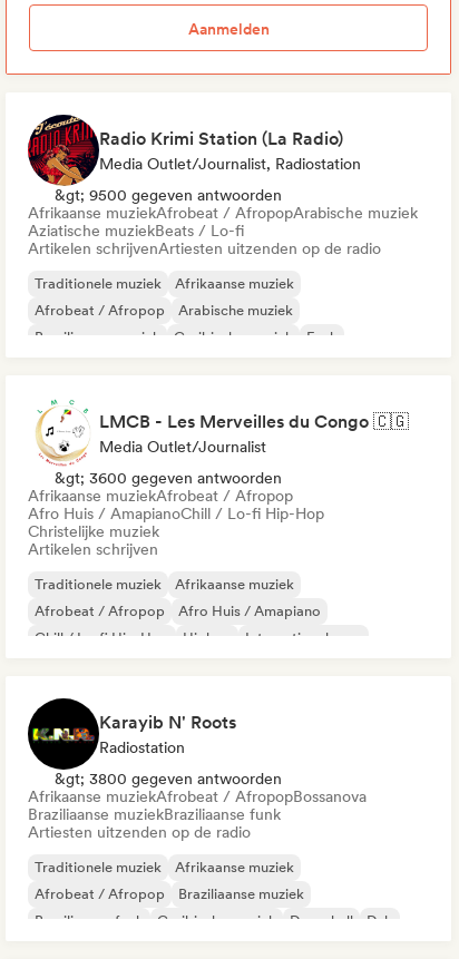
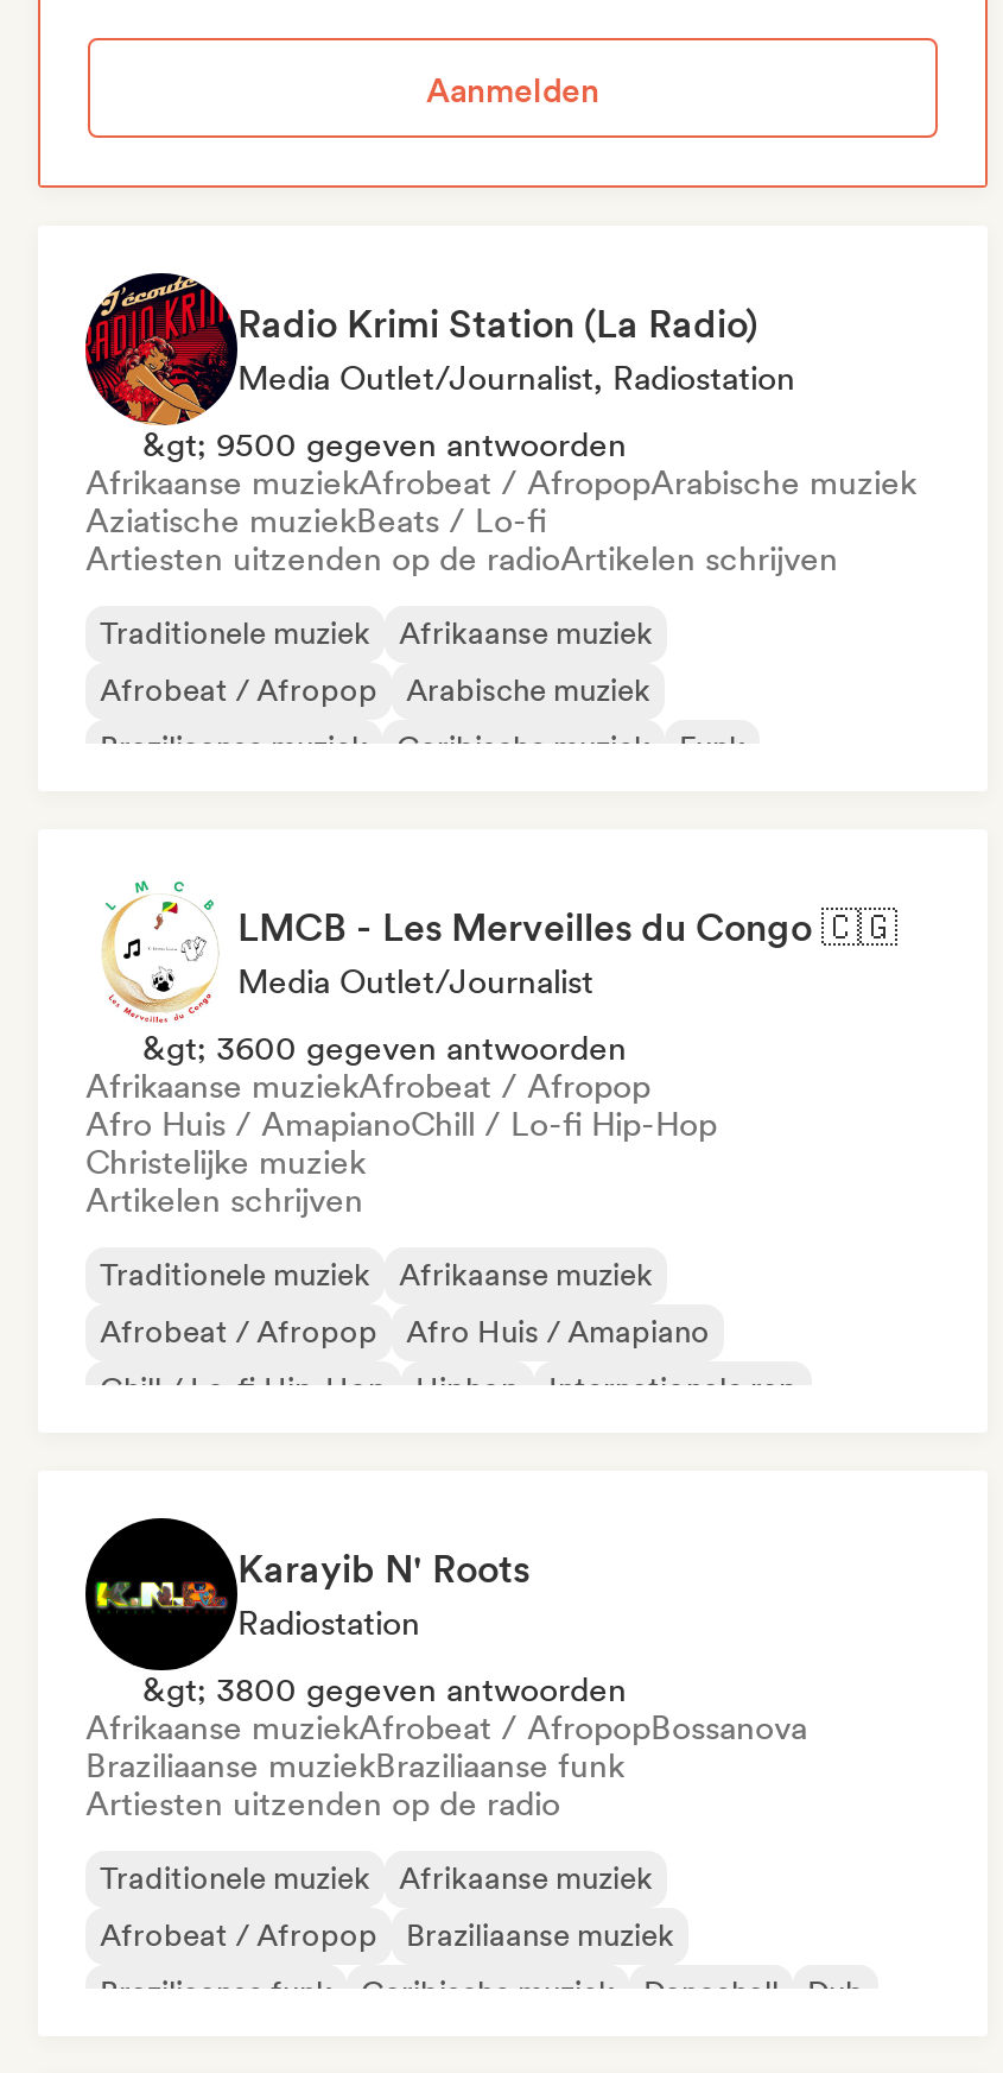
- Artikelen schrijvenArtiesten uitzenden op de radio
+ Artiesten uitzenden op de radioArtikelen schrijven
